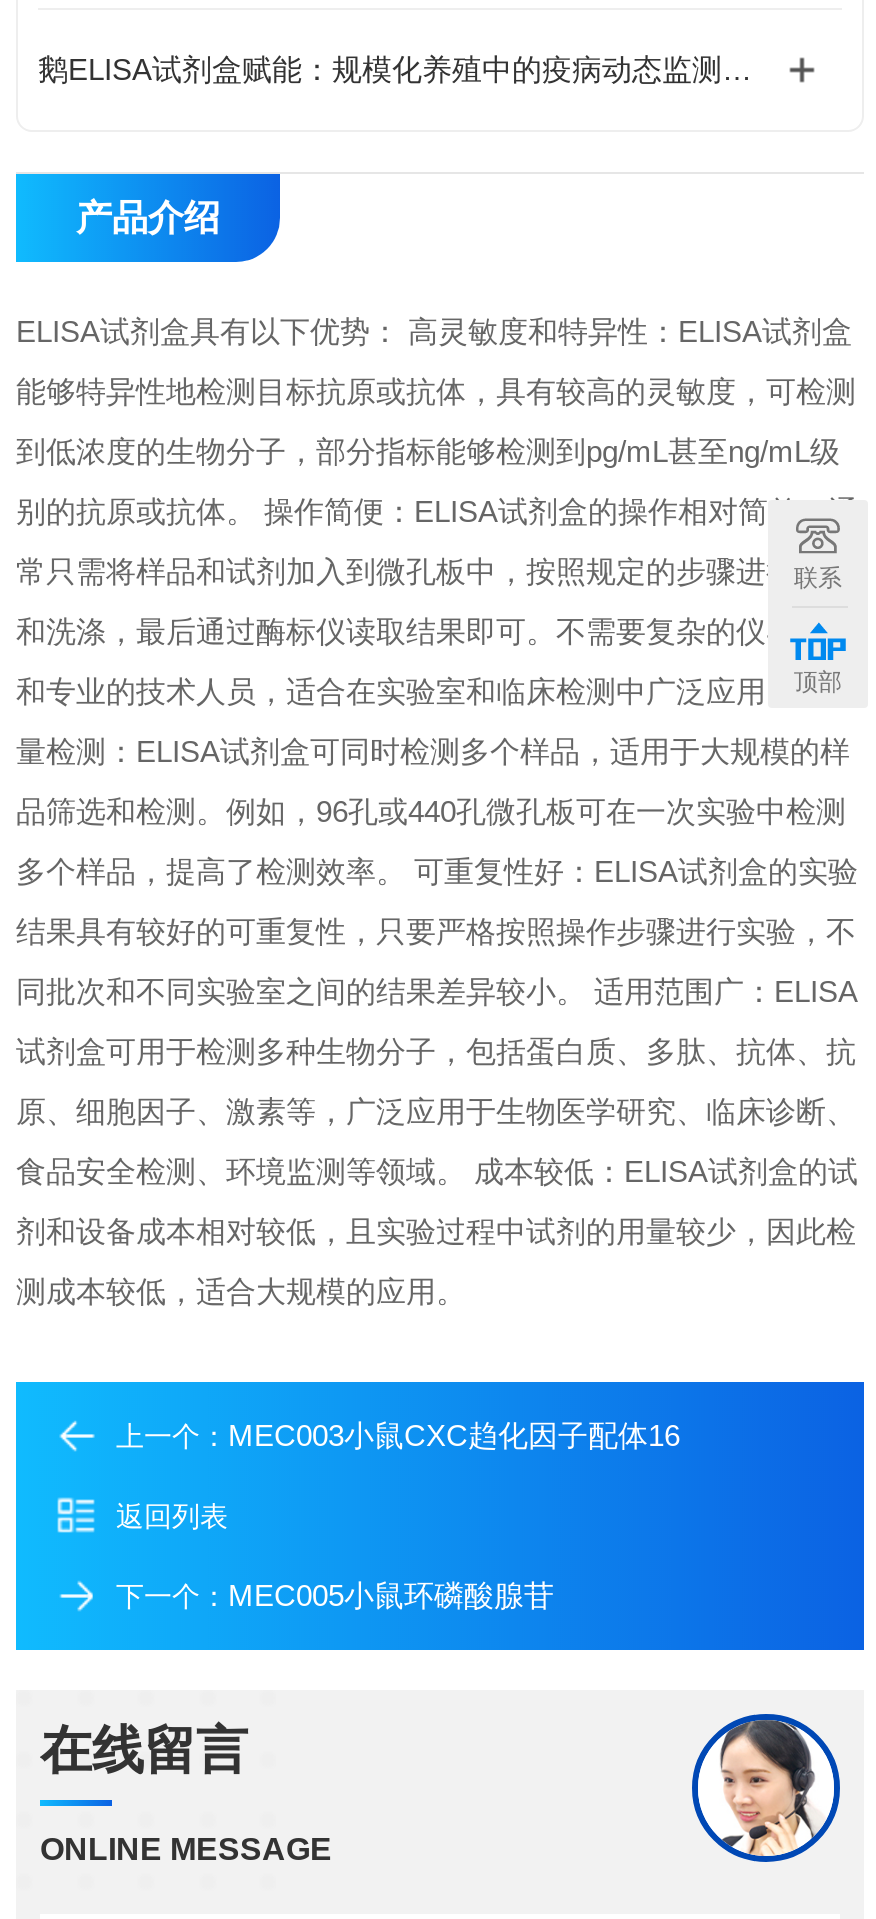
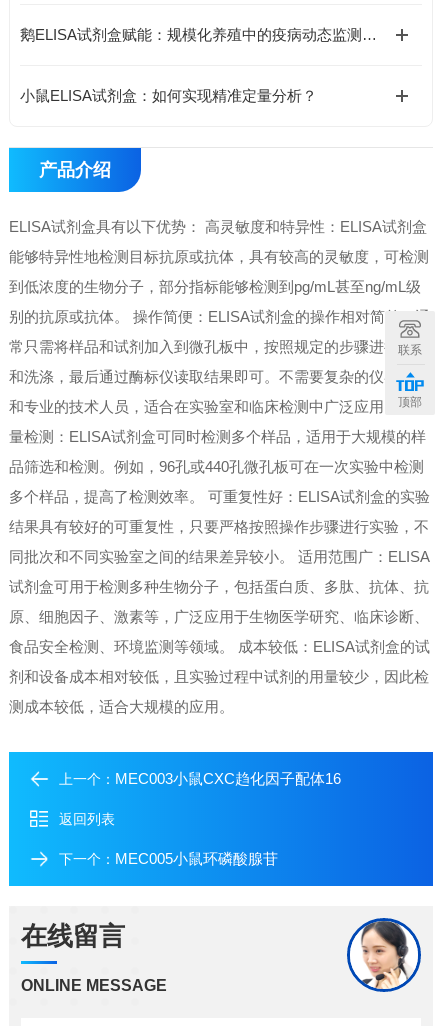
+ 小鼠ELISA试剂盒：如何实现精准定量分析？
